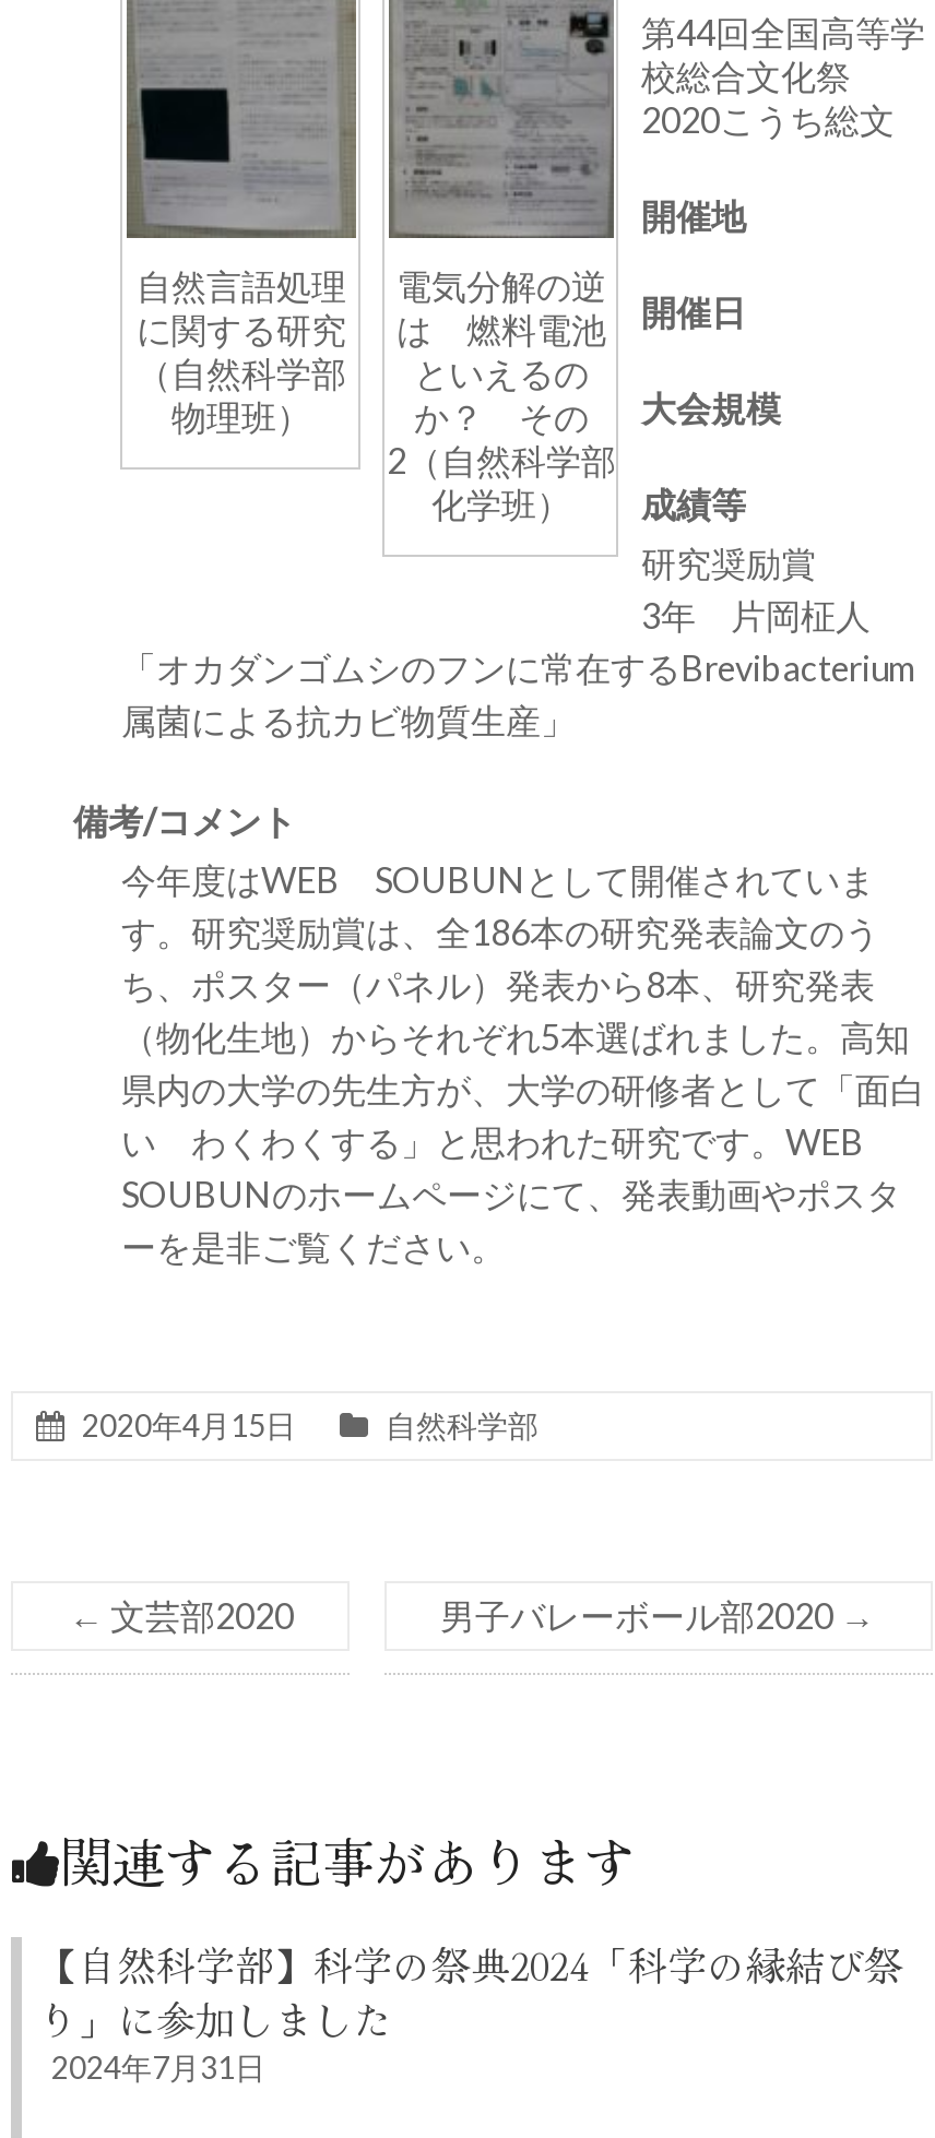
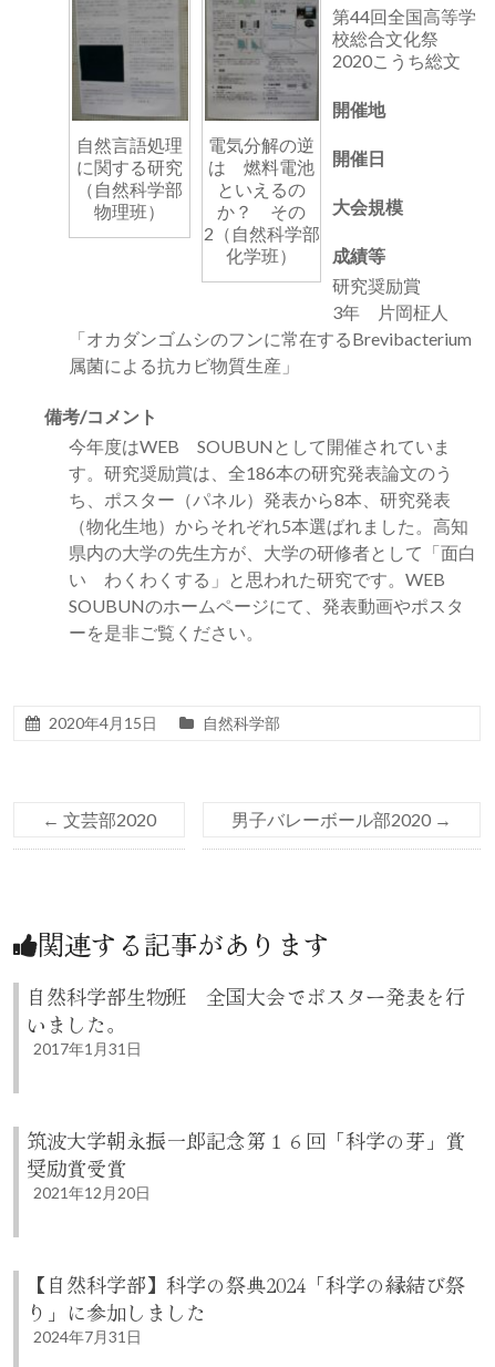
+ 自然科学部生物班 全国大会でポスター発表を行
+ いました。
+ 2017年1月31日
+ 筑波大学朝永振一郎記念第１６回「科学の芽」賞
+ 奨励賞受賞
+ 2021年12月20日
